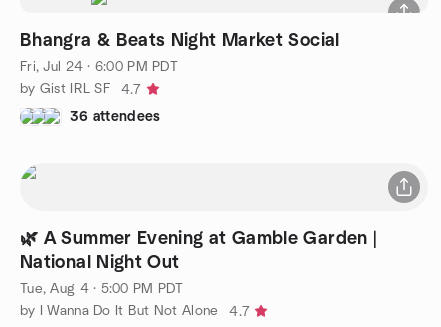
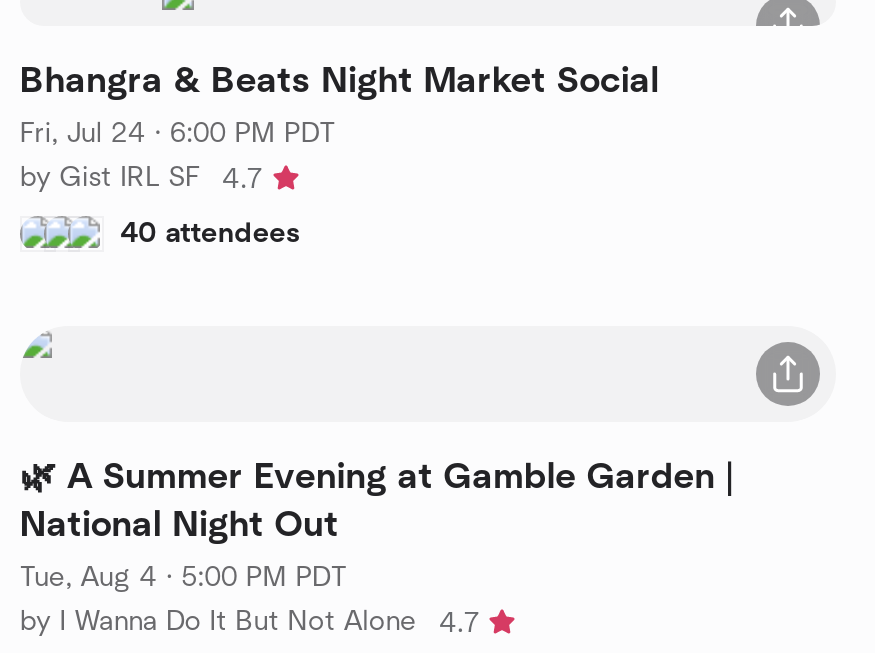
- 36 attendees
+ 40 attendees
